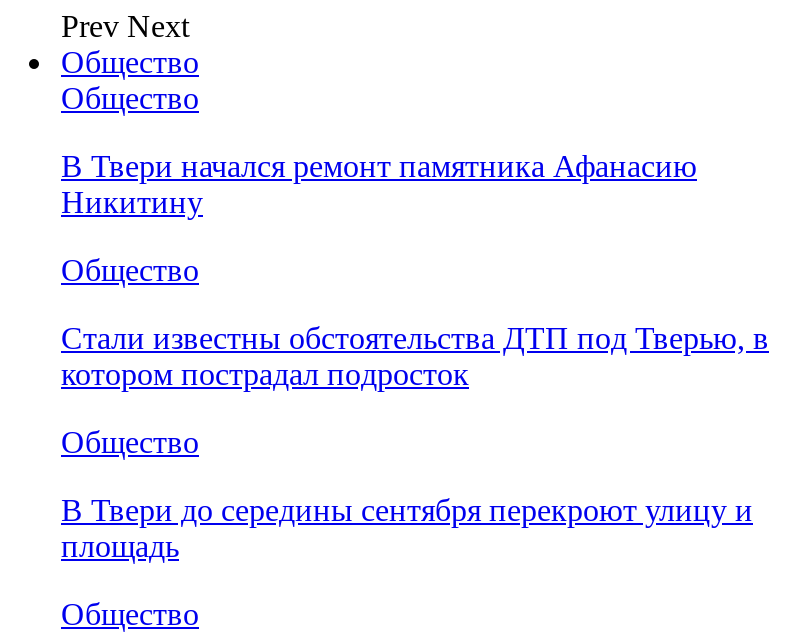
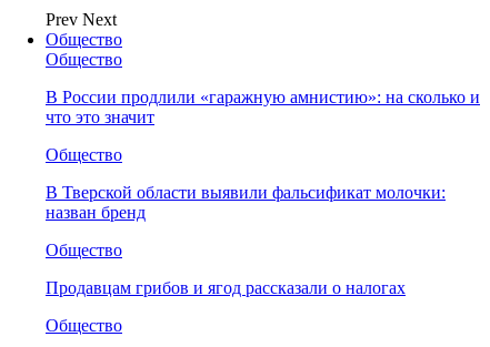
- В Твери начался ремонт памятника Афанасию
- Никитину
+ В России продлили «гаражную амнистию»: на сколько и
+ что это значит

- Стали известны обстоятельства ДТП под Тверью, в
- котором пострадал подросток
+ В Тверской области выявили фальсификат молочки:
+ назван бренд

- В Твери до середины сентября перекроют улицу и
- площадь
+ Продавцам грибов и ягод рассказали о налогах
